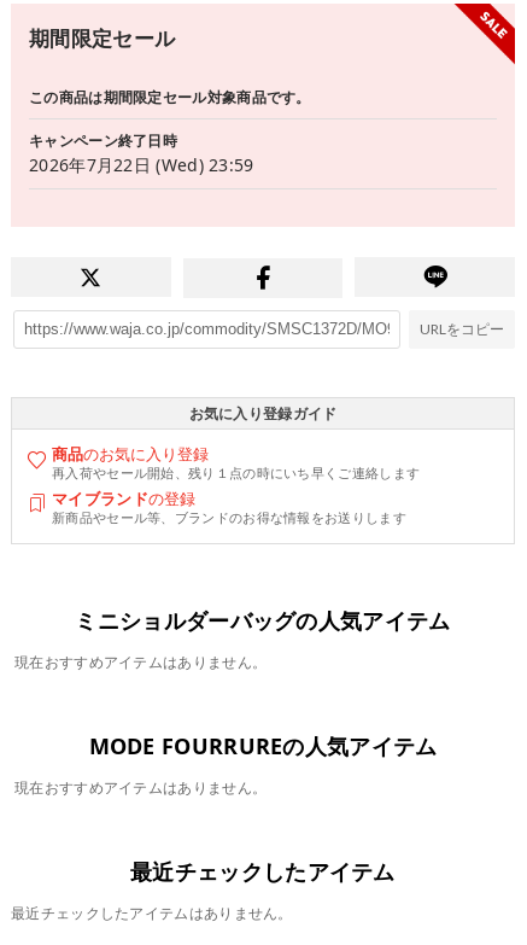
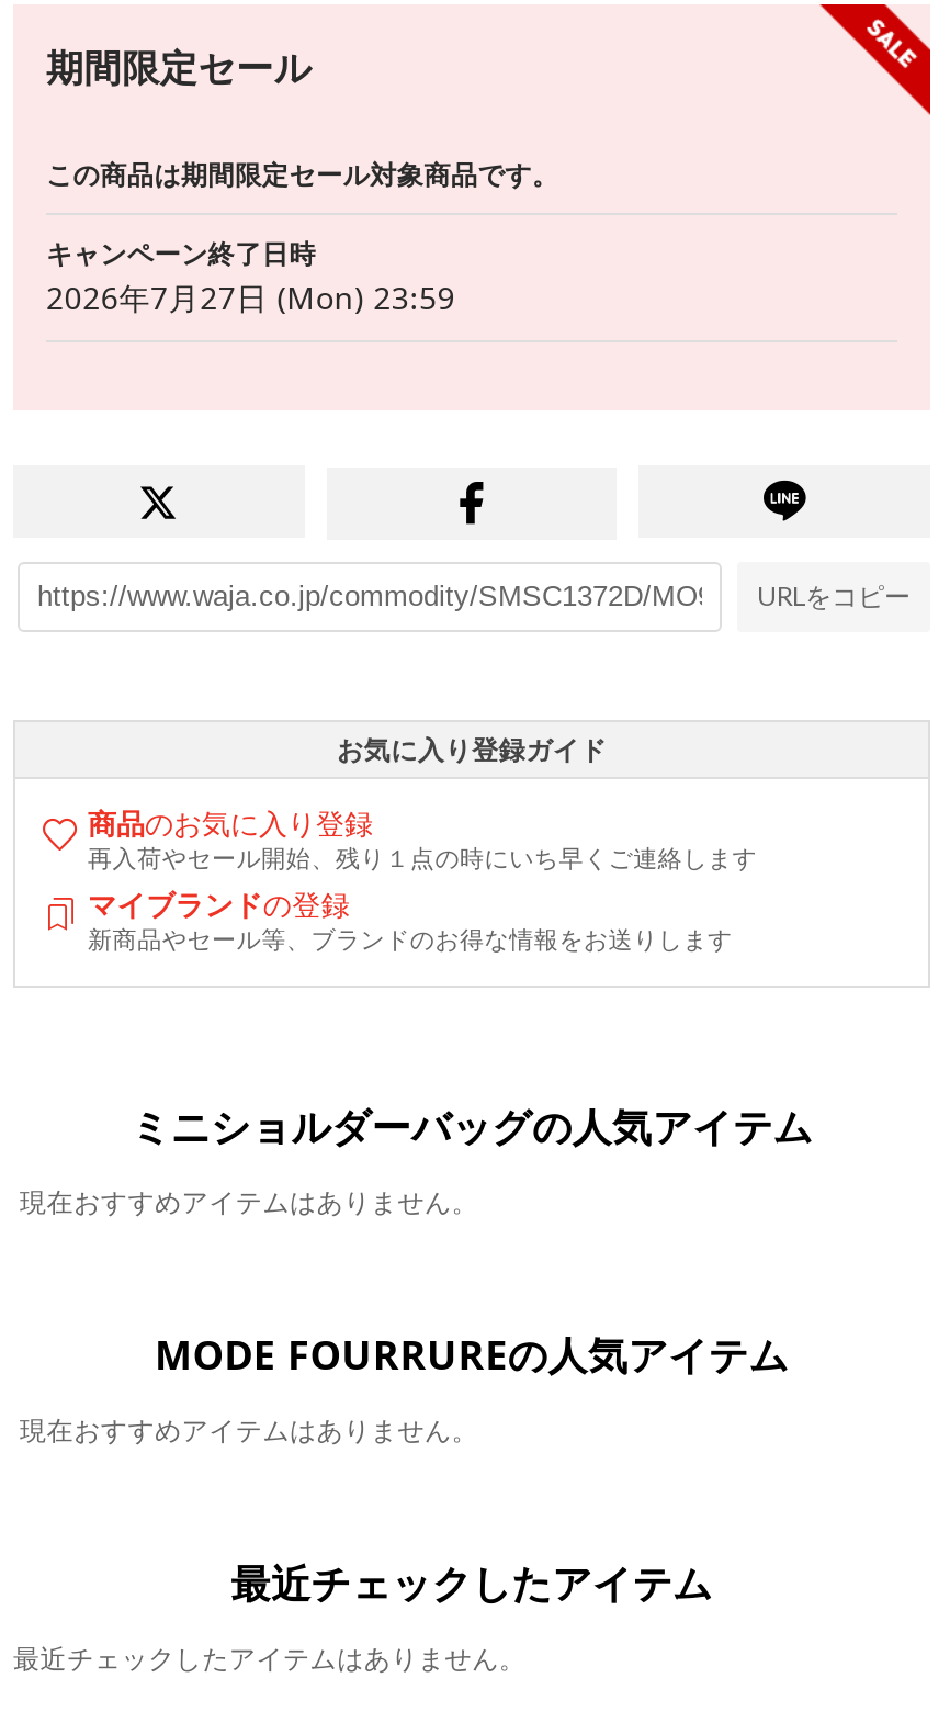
- 2026年7月22日 (Wed) 23:59
+ 2026年7月27日 (Mon) 23:59
